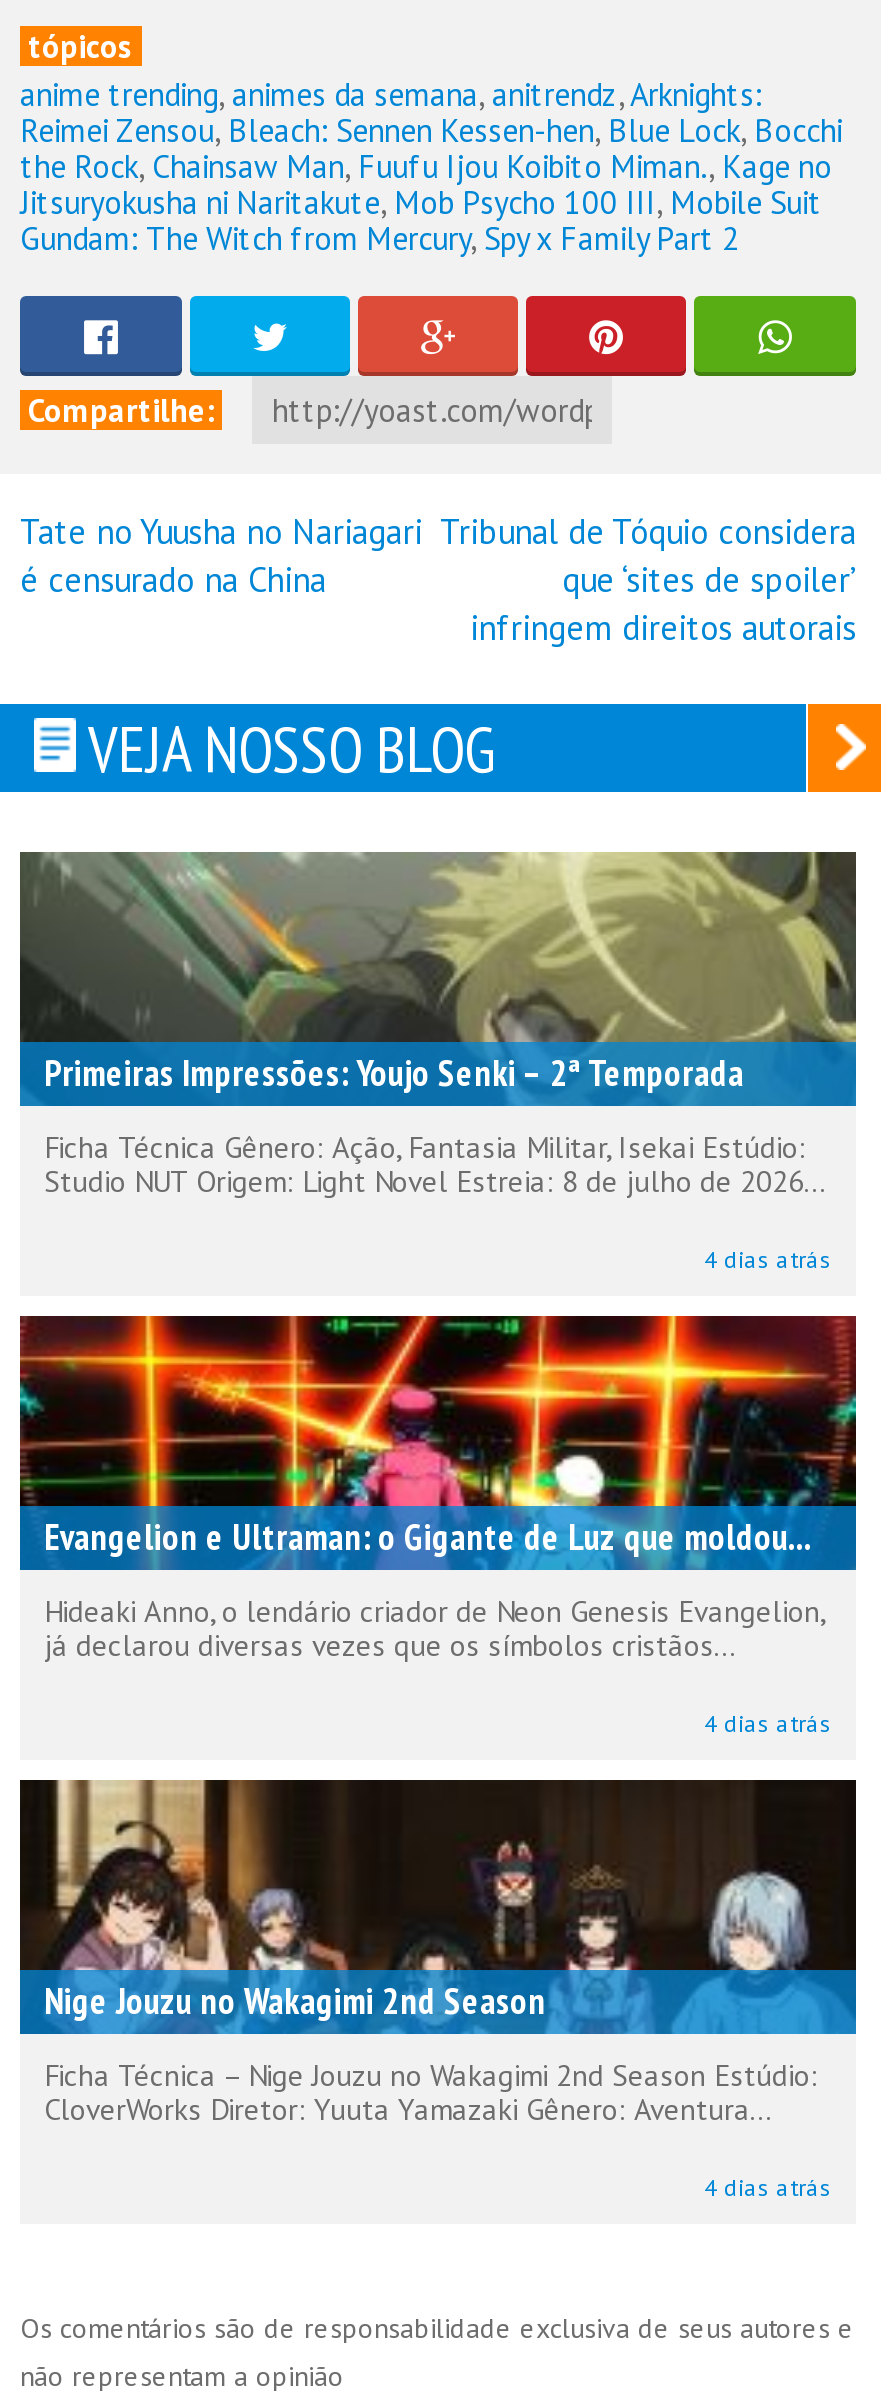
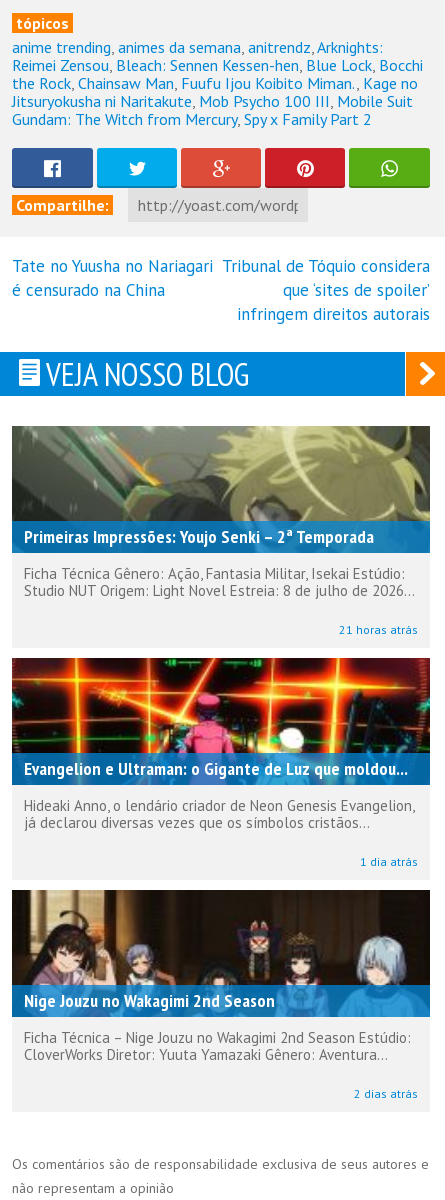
- 4 dias atrás
+ 21 horas atrás

- 4 dias atrás
+ 1 dia atrás

- 4 dias atrás
+ 2 dias atrás
